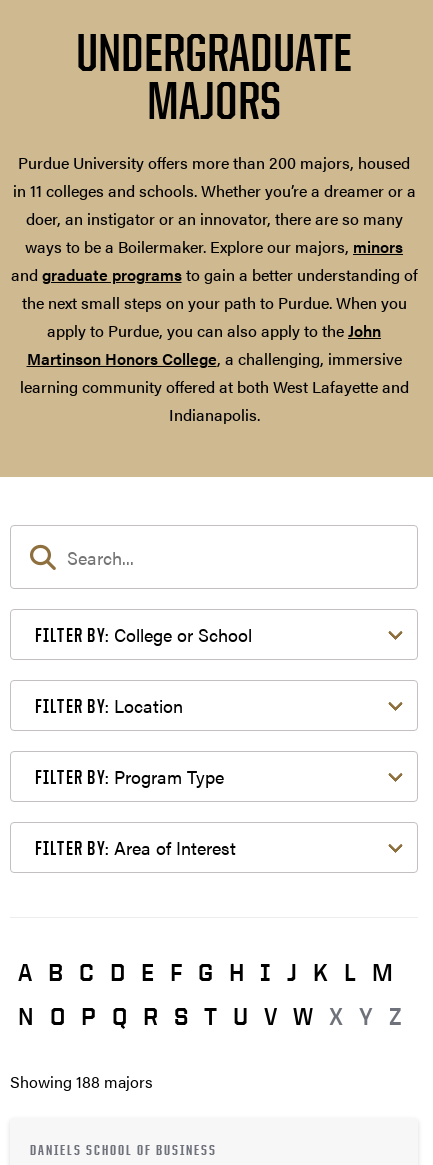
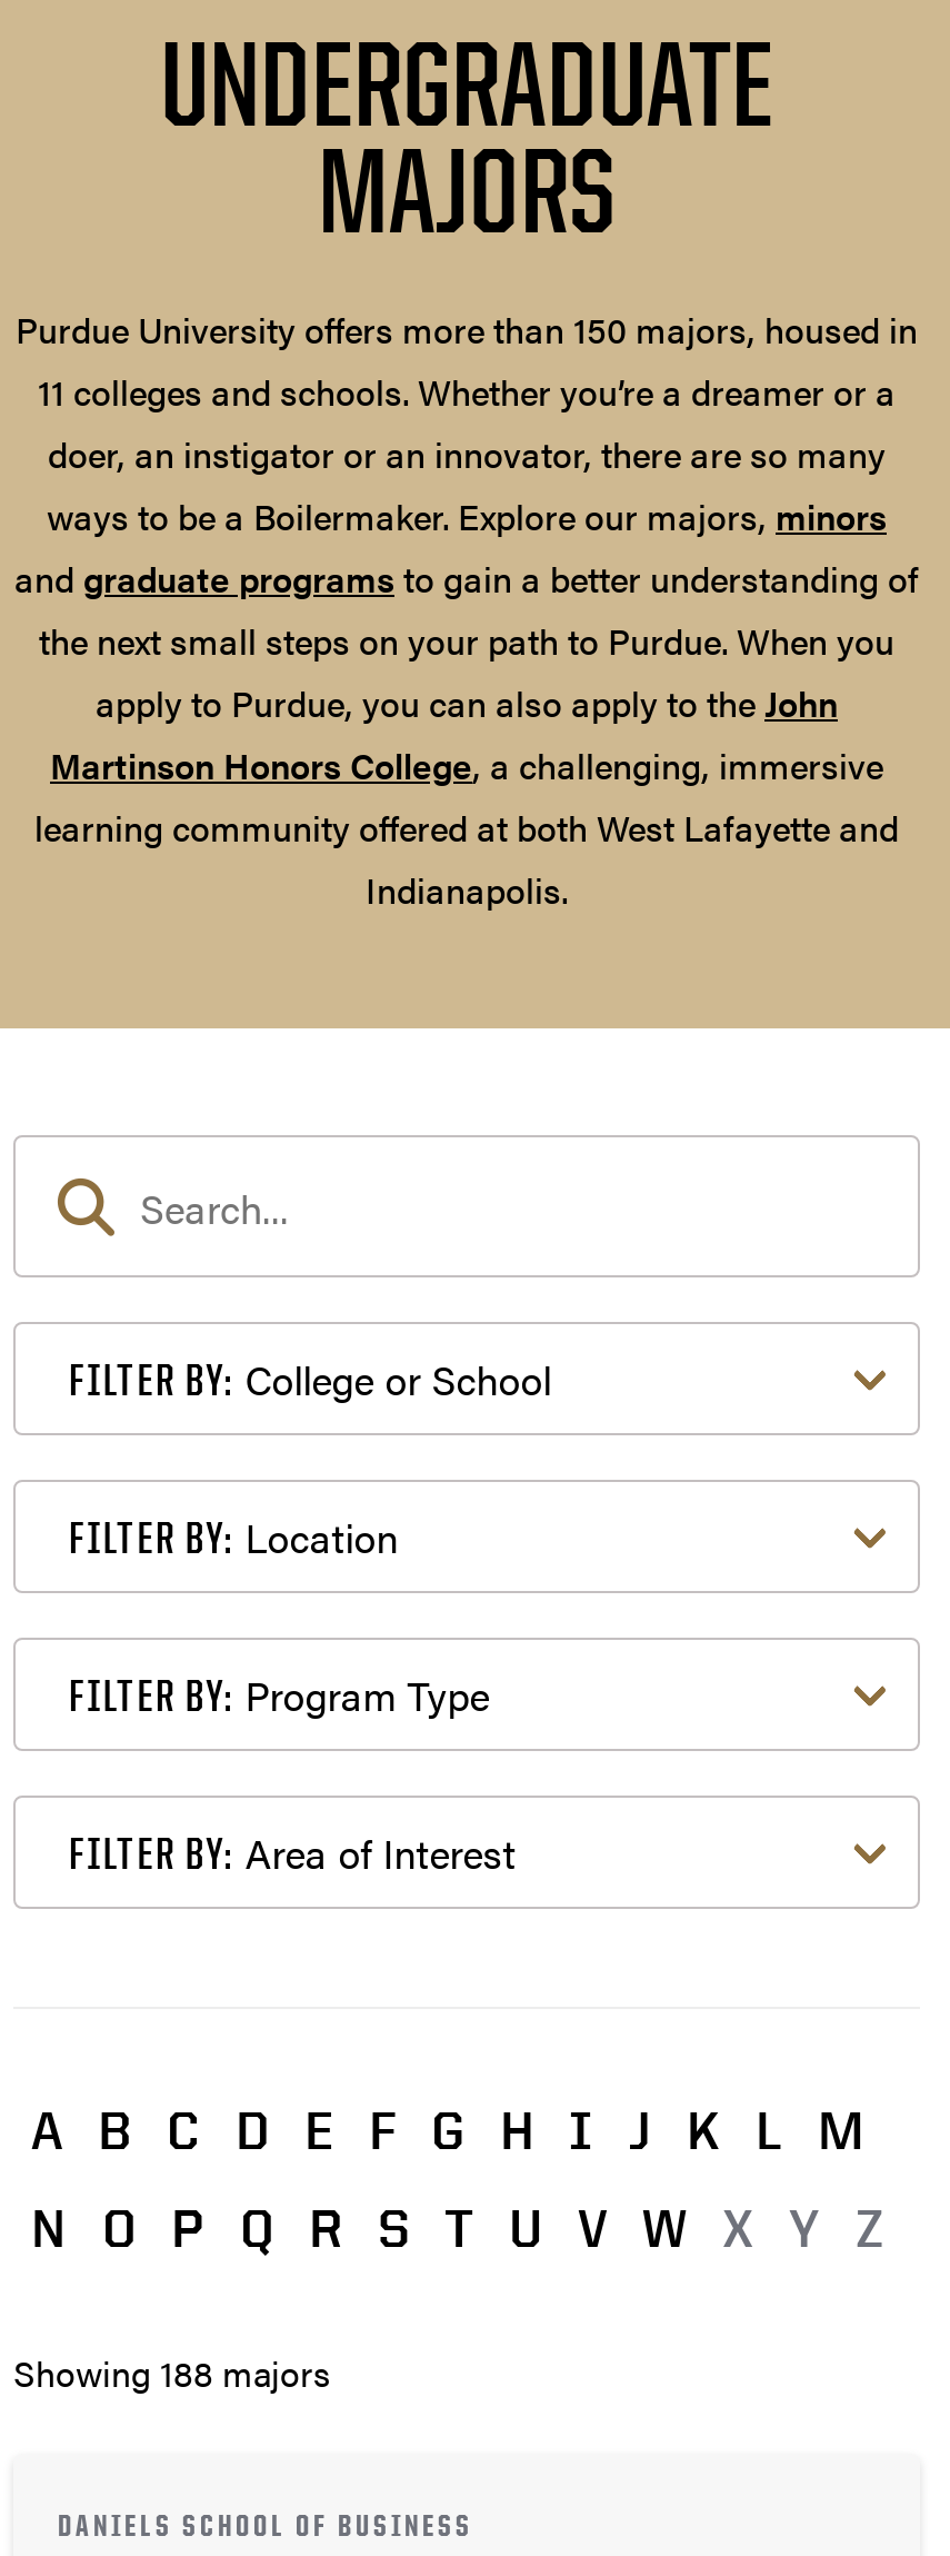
- Purdue University offers more than 200 majors, housed
- in 11 colleges and schools. Whether you’re a dreamer or a
+ Purdue University offers more than 150 majors, housed in
+ 11 colleges and schools. Whether you’re a dreamer or a
